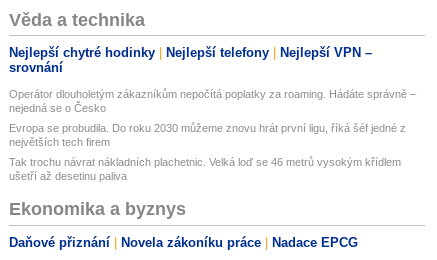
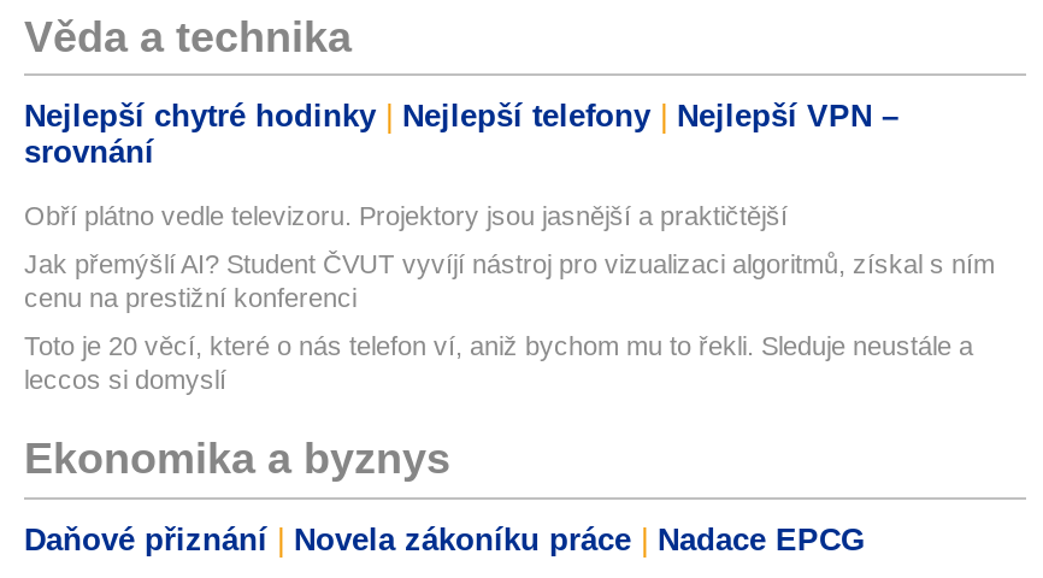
- Operátor dlouholetým zákazníkům nepočítá poplatky za roaming. Hádáte správně –
- nejedná se o Česko
+ Obří plátno vedle televizoru. Projektory jsou jasnější a praktičtější

- Evropa se probudila. Do roku 2030 můžeme znovu hrát první ligu, říká šéf jedné z
- největších tech firem
+ Jak přemýšlí AI? Student ČVUT vyvíjí nástroj pro vizualizaci algoritmů, získal s ním
+ cenu na prestižní konferenci

- Tak trochu návrat nákladních plachetnic. Velká loď se 46 metrů vysokým křídlem
- ušetří až desetinu paliva
+ Toto je 20 věcí, které o nás telefon ví, aniž bychom mu to řekli. Sleduje neustále a
+ leccos si domyslí
